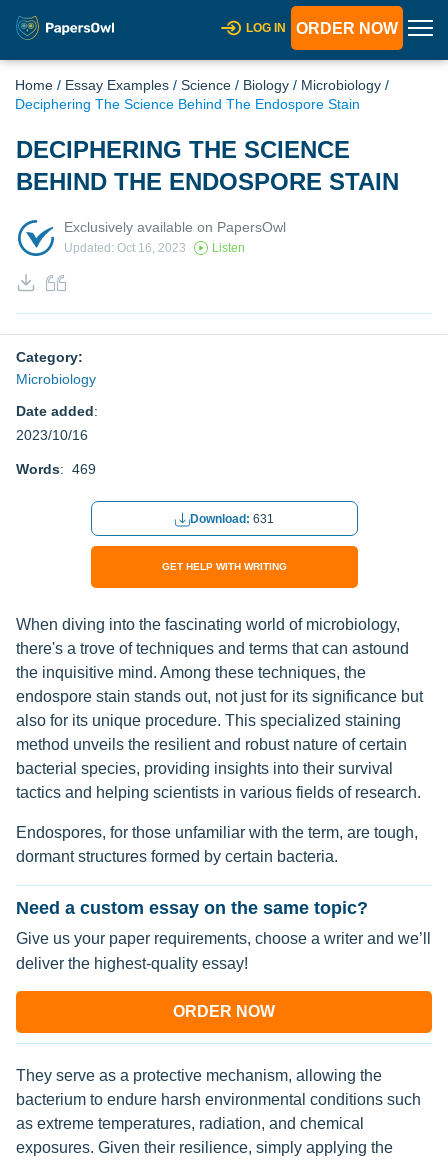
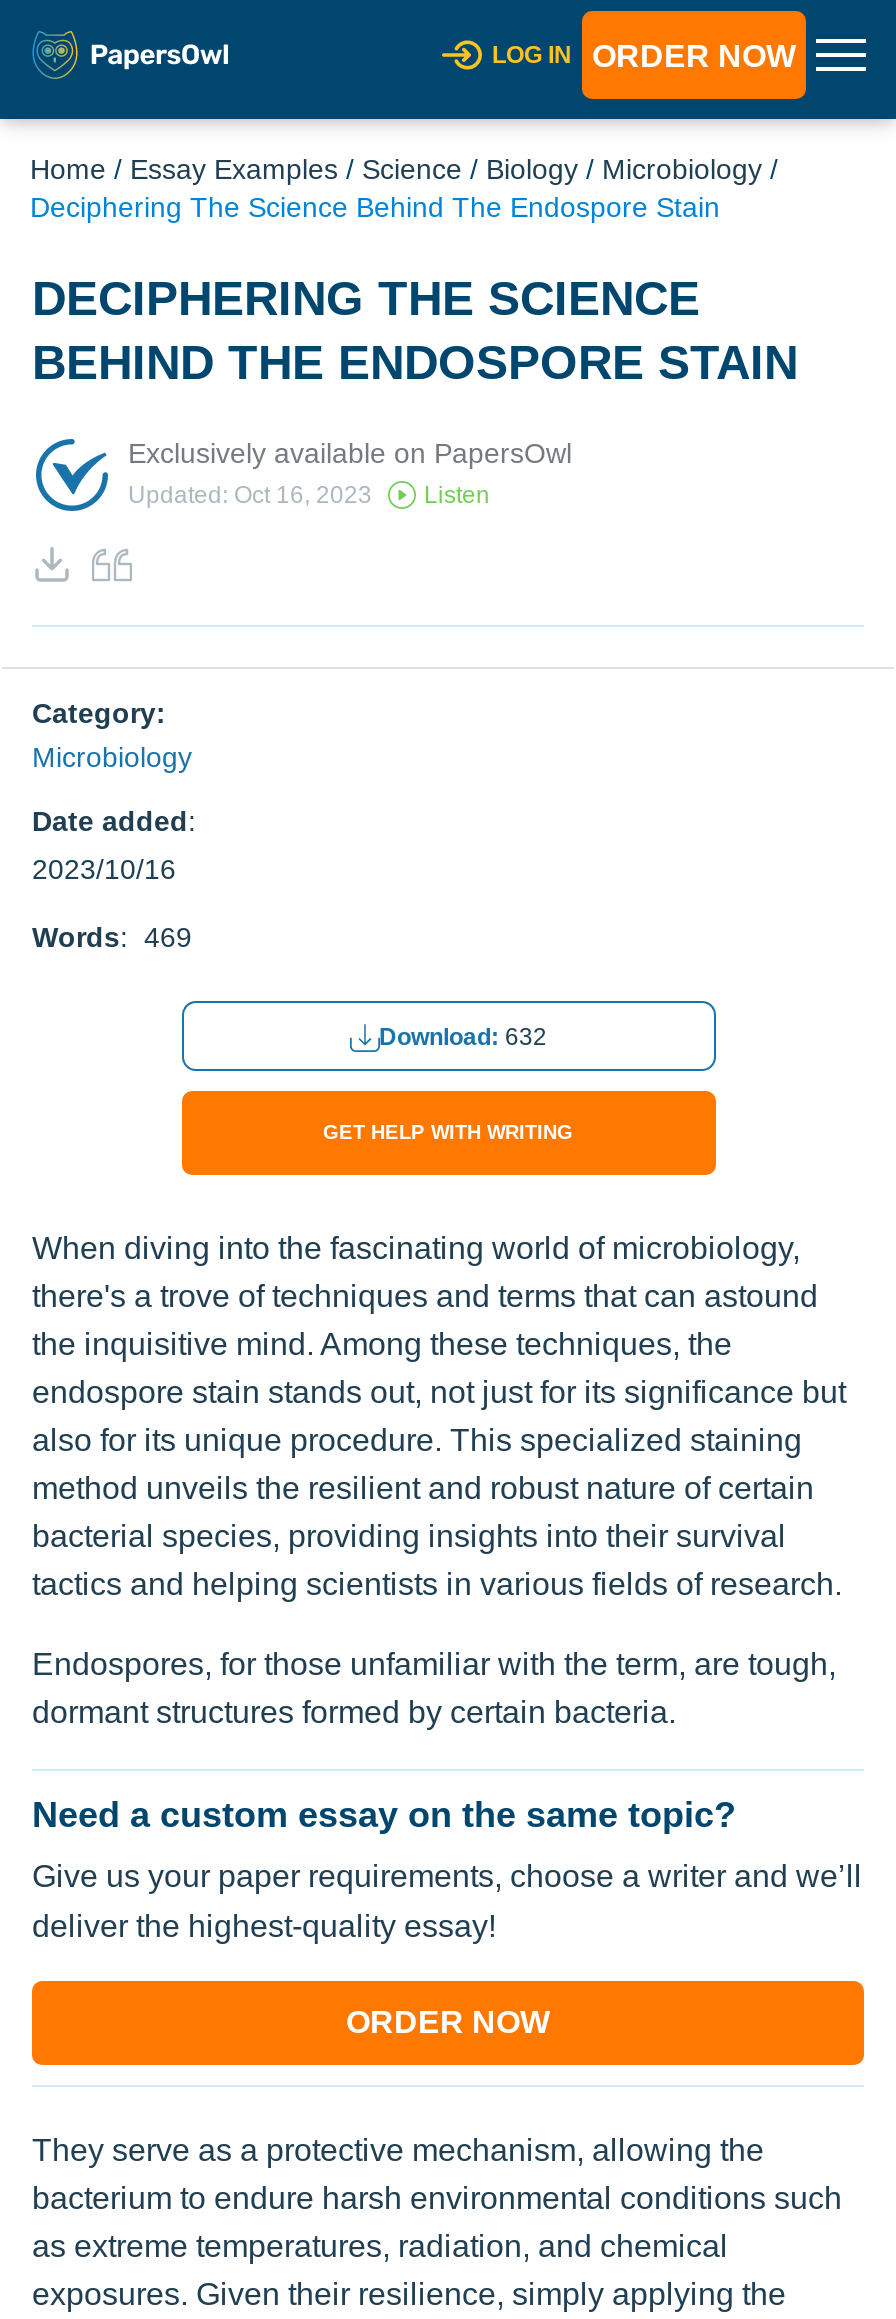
- Download: 631
+ Download: 632
